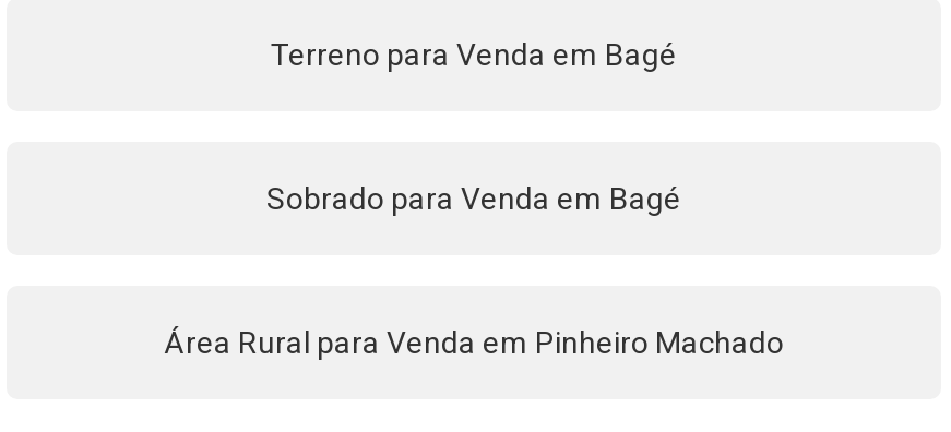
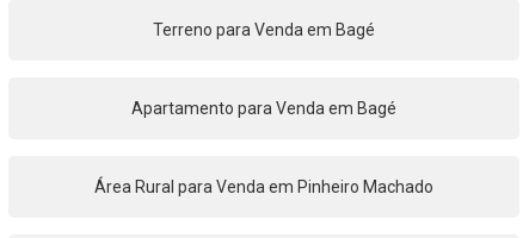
- Sobrado para Venda em Bagé
+ Apartamento para Venda em Bagé
